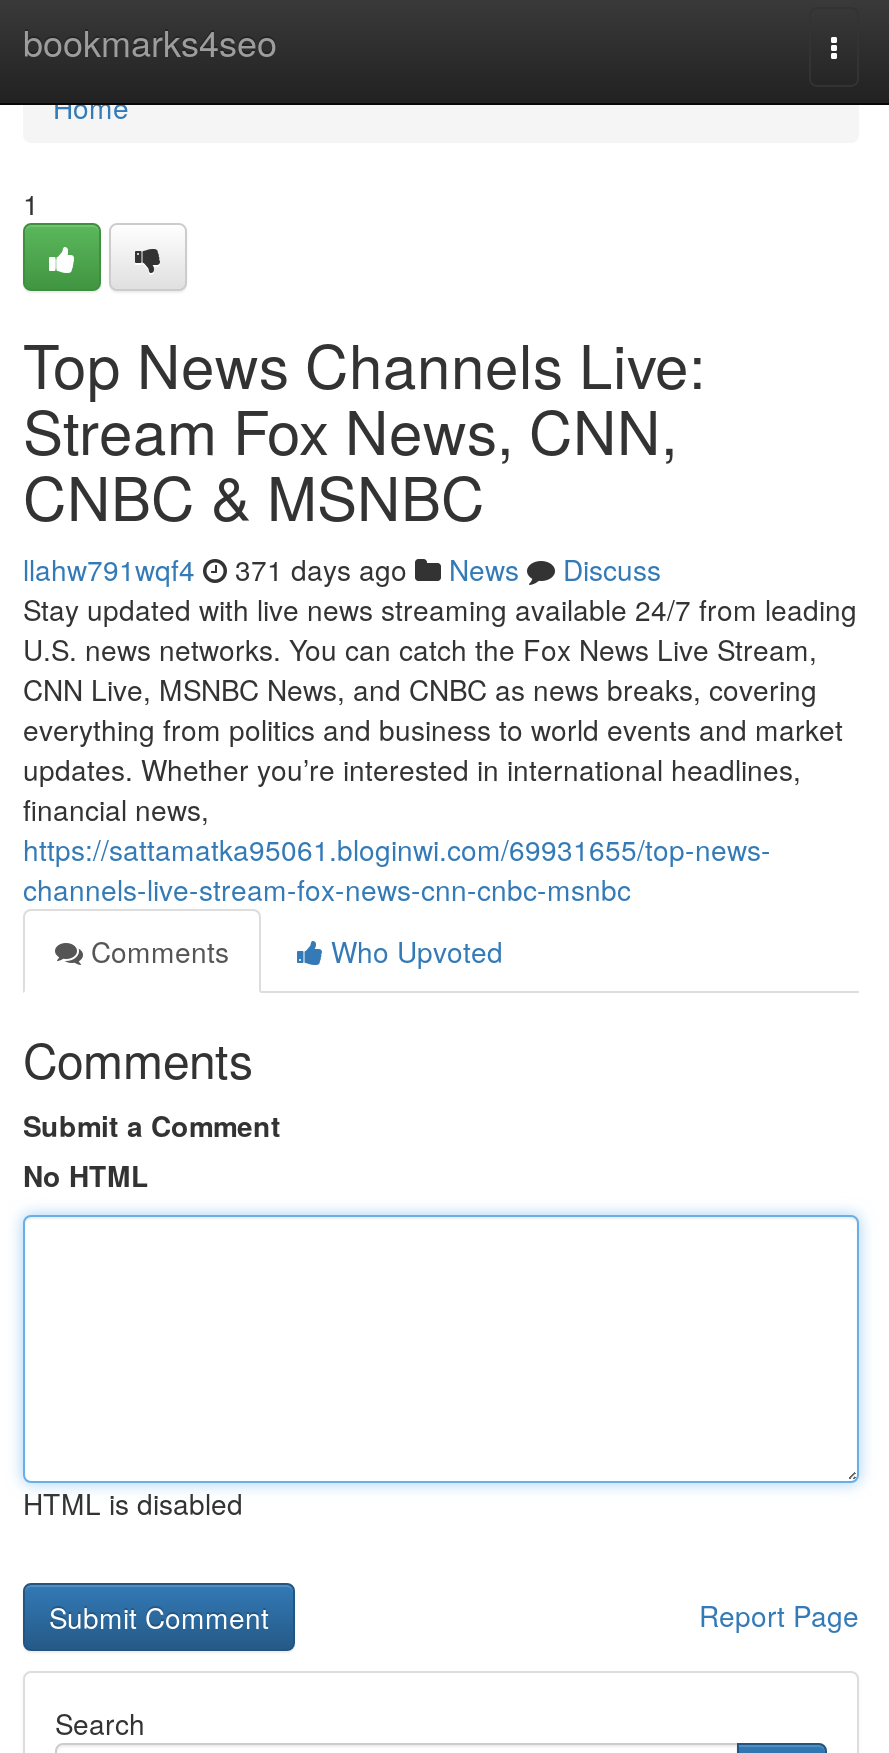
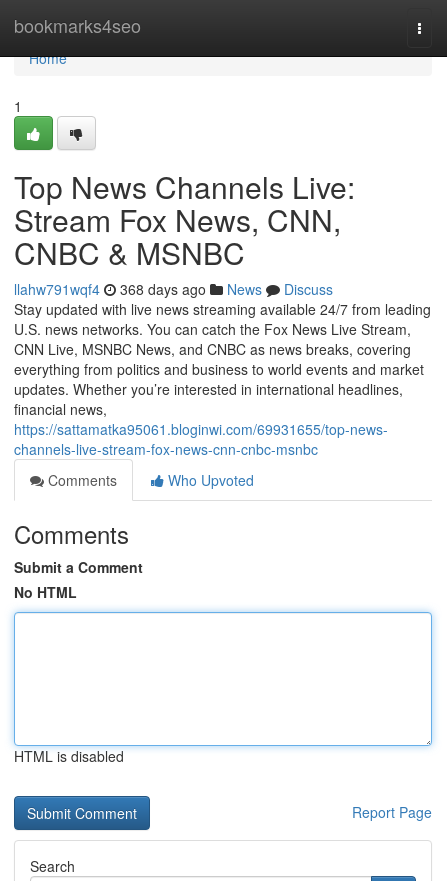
- llahw791wqf4 371 days ago News Discuss
+ llahw791wqf4 368 days ago News Discuss
